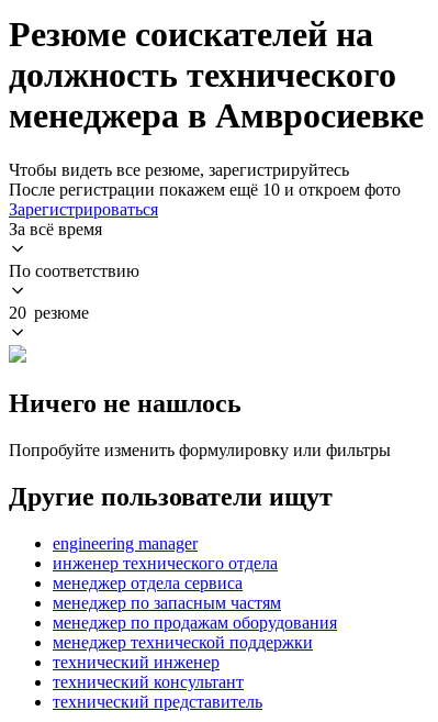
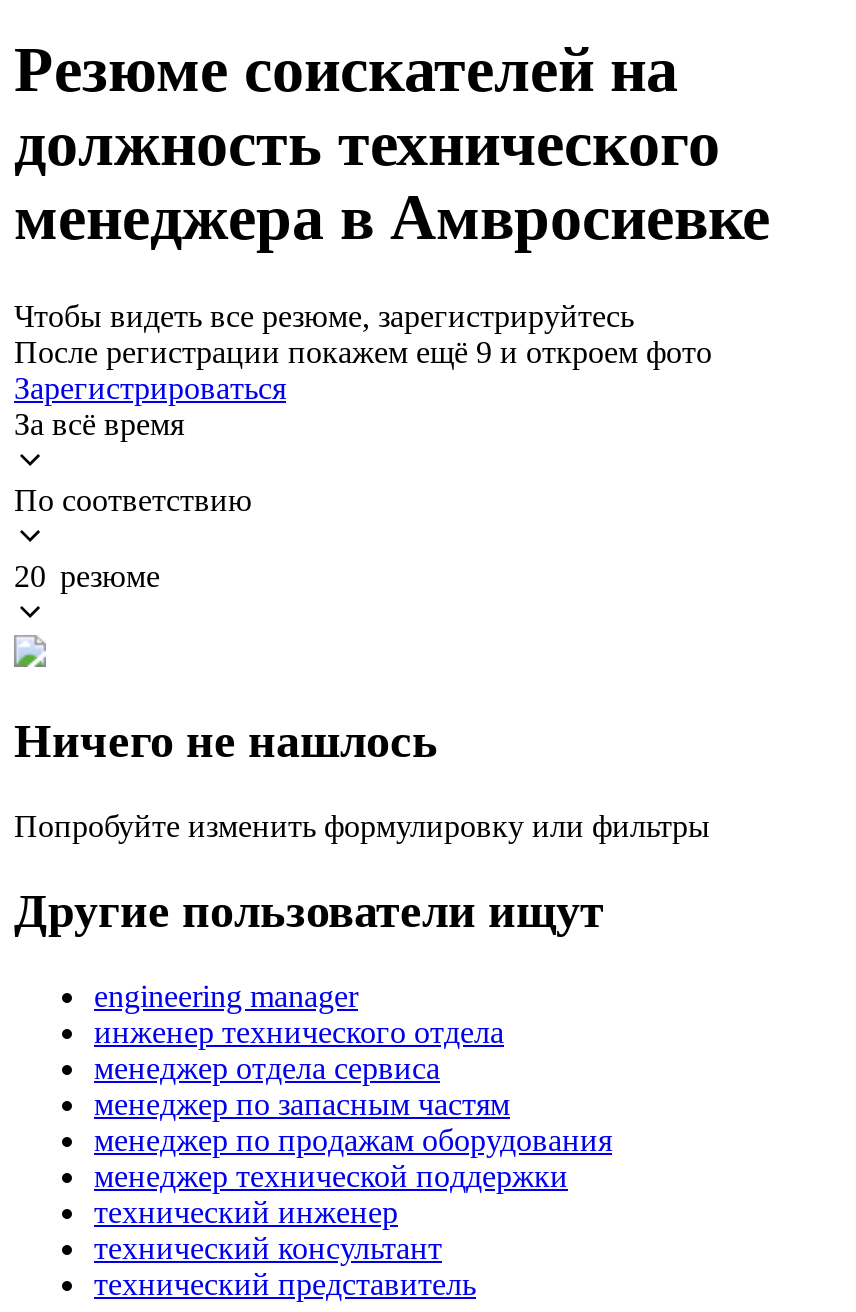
- После регистрации покажем ещё 10 и откроем фото
+ После регистрации покажем ещё 9 и откроем фото
